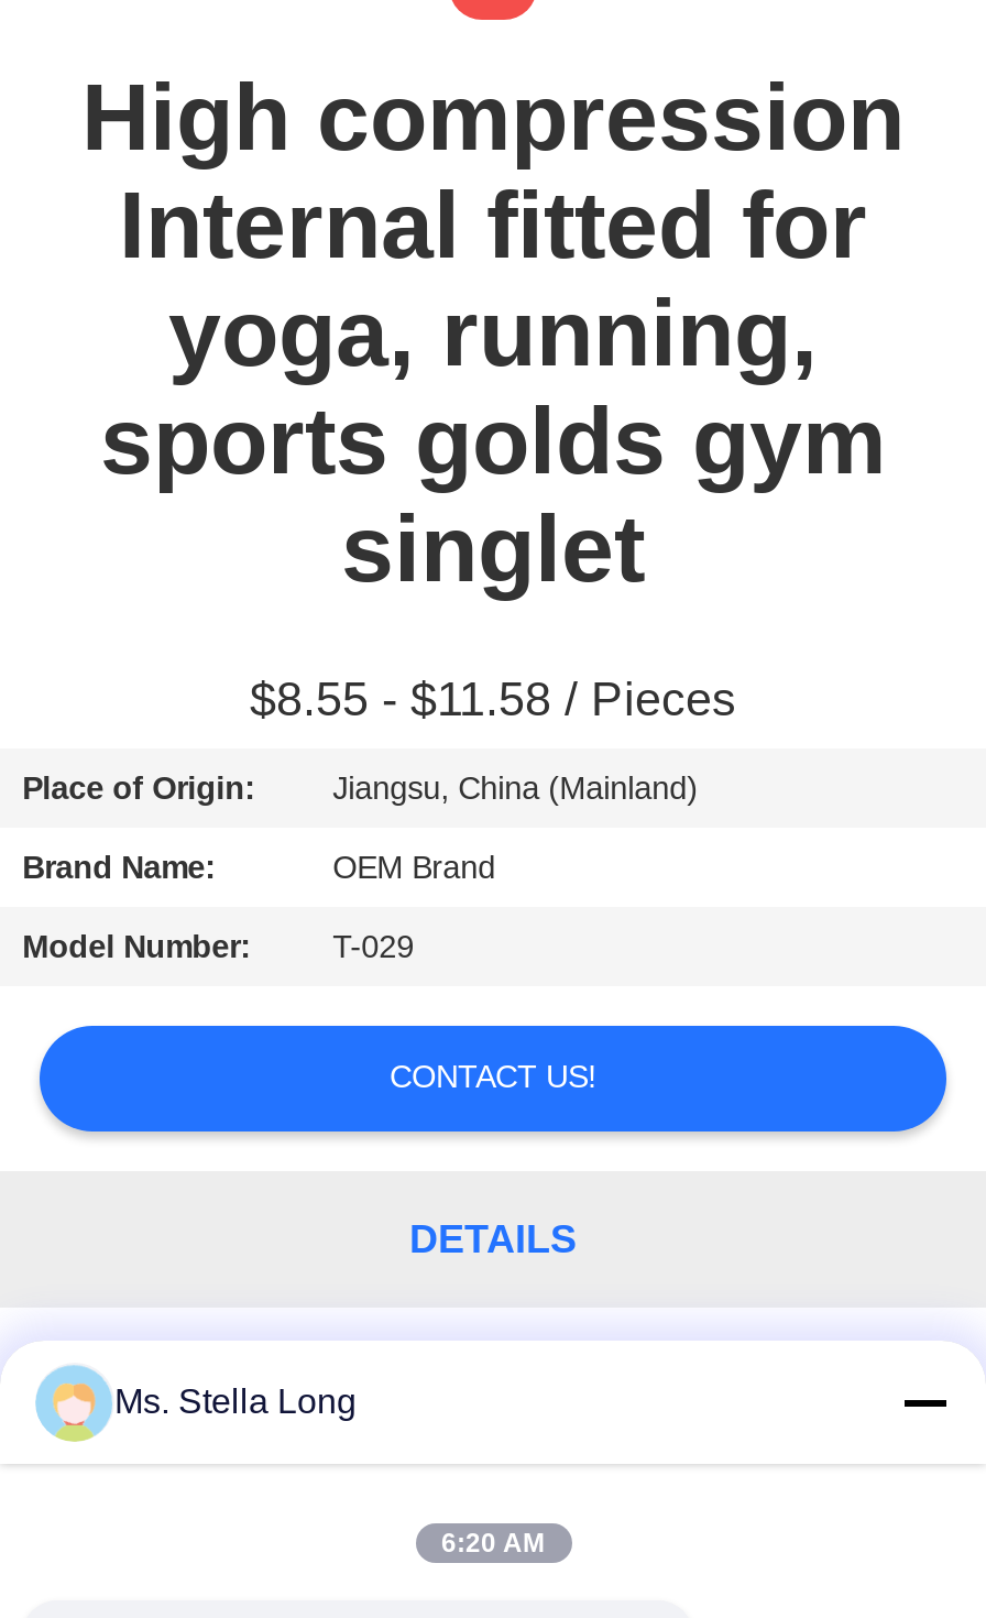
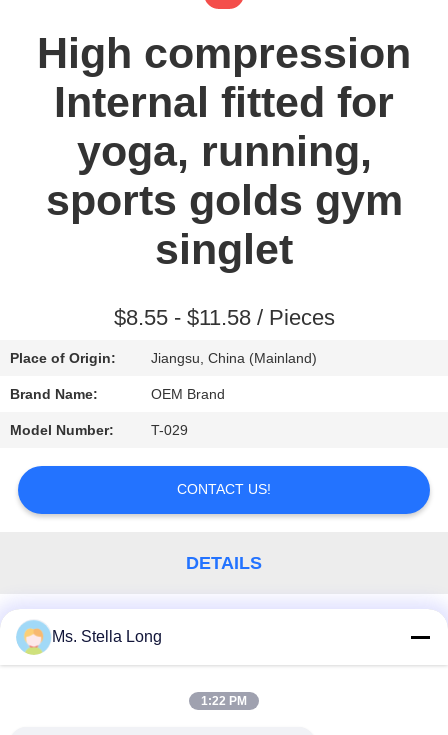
- 6:20 AM
+ 1:22 PM
